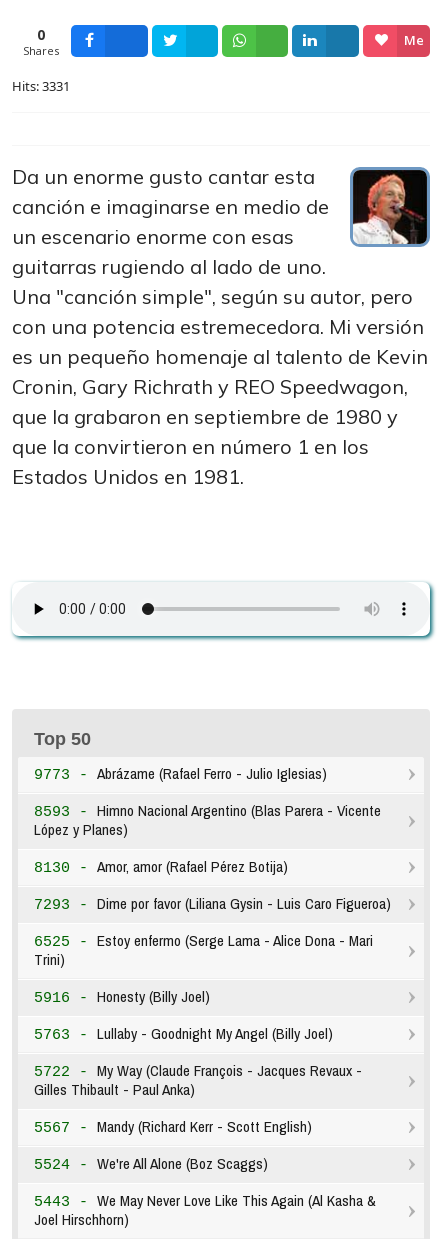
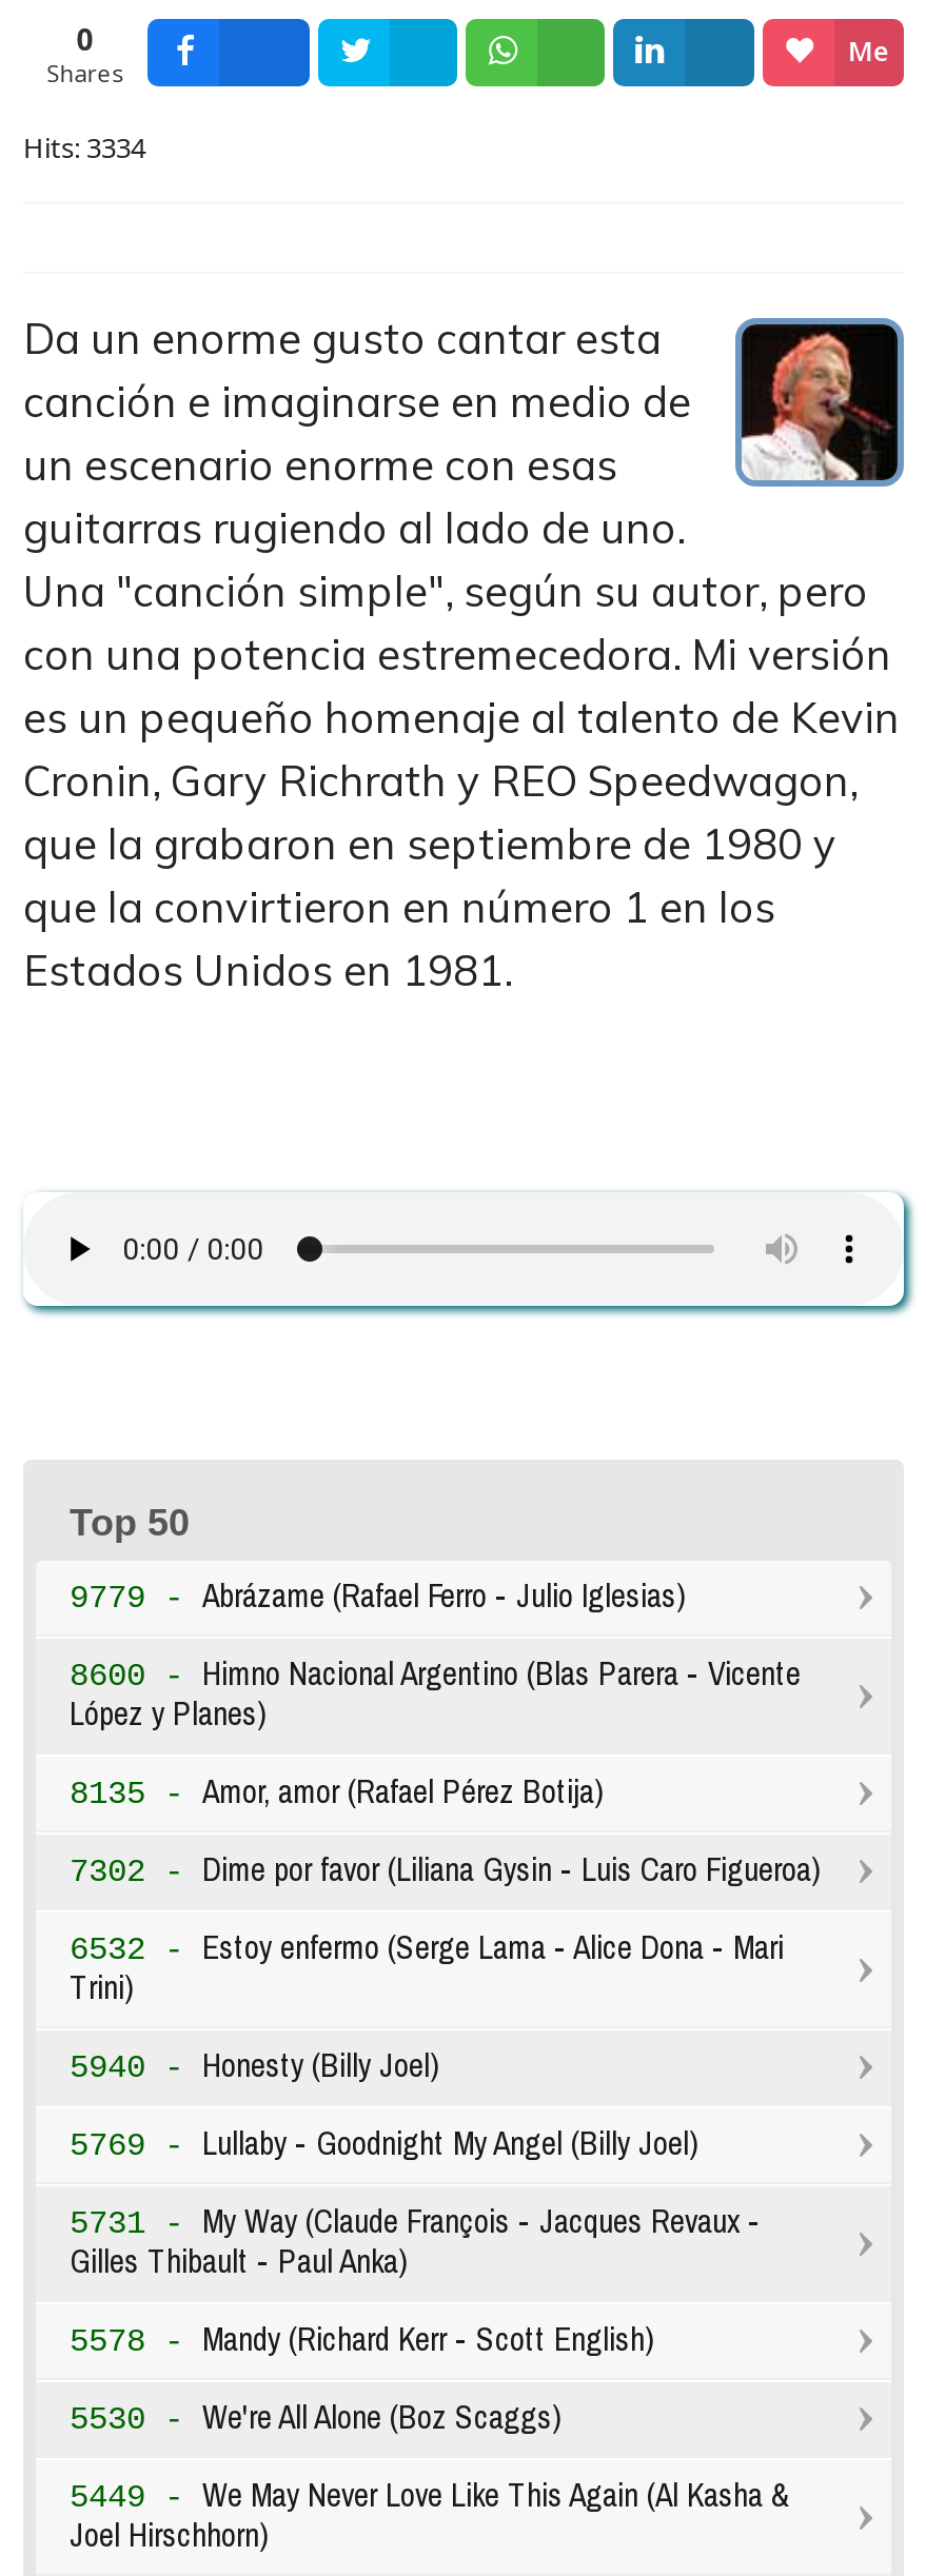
- Hits: 3331
+ Hits: 3334

- 9773 - Abrázame (Rafael Ferro - Julio Iglesias)
+ 9779 - Abrázame (Rafael Ferro - Julio Iglesias)

- 8593 - Himno Nacional Argentino (Blas Parera - Vicente
+ 8600 - Himno Nacional Argentino (Blas Parera - Vicente

- 8130 - Amor, amor (Rafael Pérez Botija)
+ 8135 - Amor, amor (Rafael Pérez Botija)

- 7293 - Dime por favor (Liliana Gysin - Luis Caro Figueroa)
+ 7302 - Dime por favor (Liliana Gysin - Luis Caro Figueroa)

- 6525 - Estoy enfermo (Serge Lama - Alice Dona - Mari
+ 6532 - Estoy enfermo (Serge Lama - Alice Dona - Mari

- 5916 - Honesty (Billy Joel)
+ 5940 - Honesty (Billy Joel)

- 5763 - Lullaby - Goodnight My Angel (Billy Joel)
+ 5769 - Lullaby - Goodnight My Angel (Billy Joel)

- 5722 - My Way (Claude François - Jacques Revaux -
+ 5731 - My Way (Claude François - Jacques Revaux -

- 5567 - Mandy (Richard Kerr - Scott English)
+ 5578 - Mandy (Richard Kerr - Scott English)

- 5524 - We're All Alone (Boz Scaggs)
+ 5530 - We're All Alone (Boz Scaggs)

- 5443 - We May Never Love Like This Again (Al Kasha &
+ 5449 - We May Never Love Like This Again (Al Kasha &
